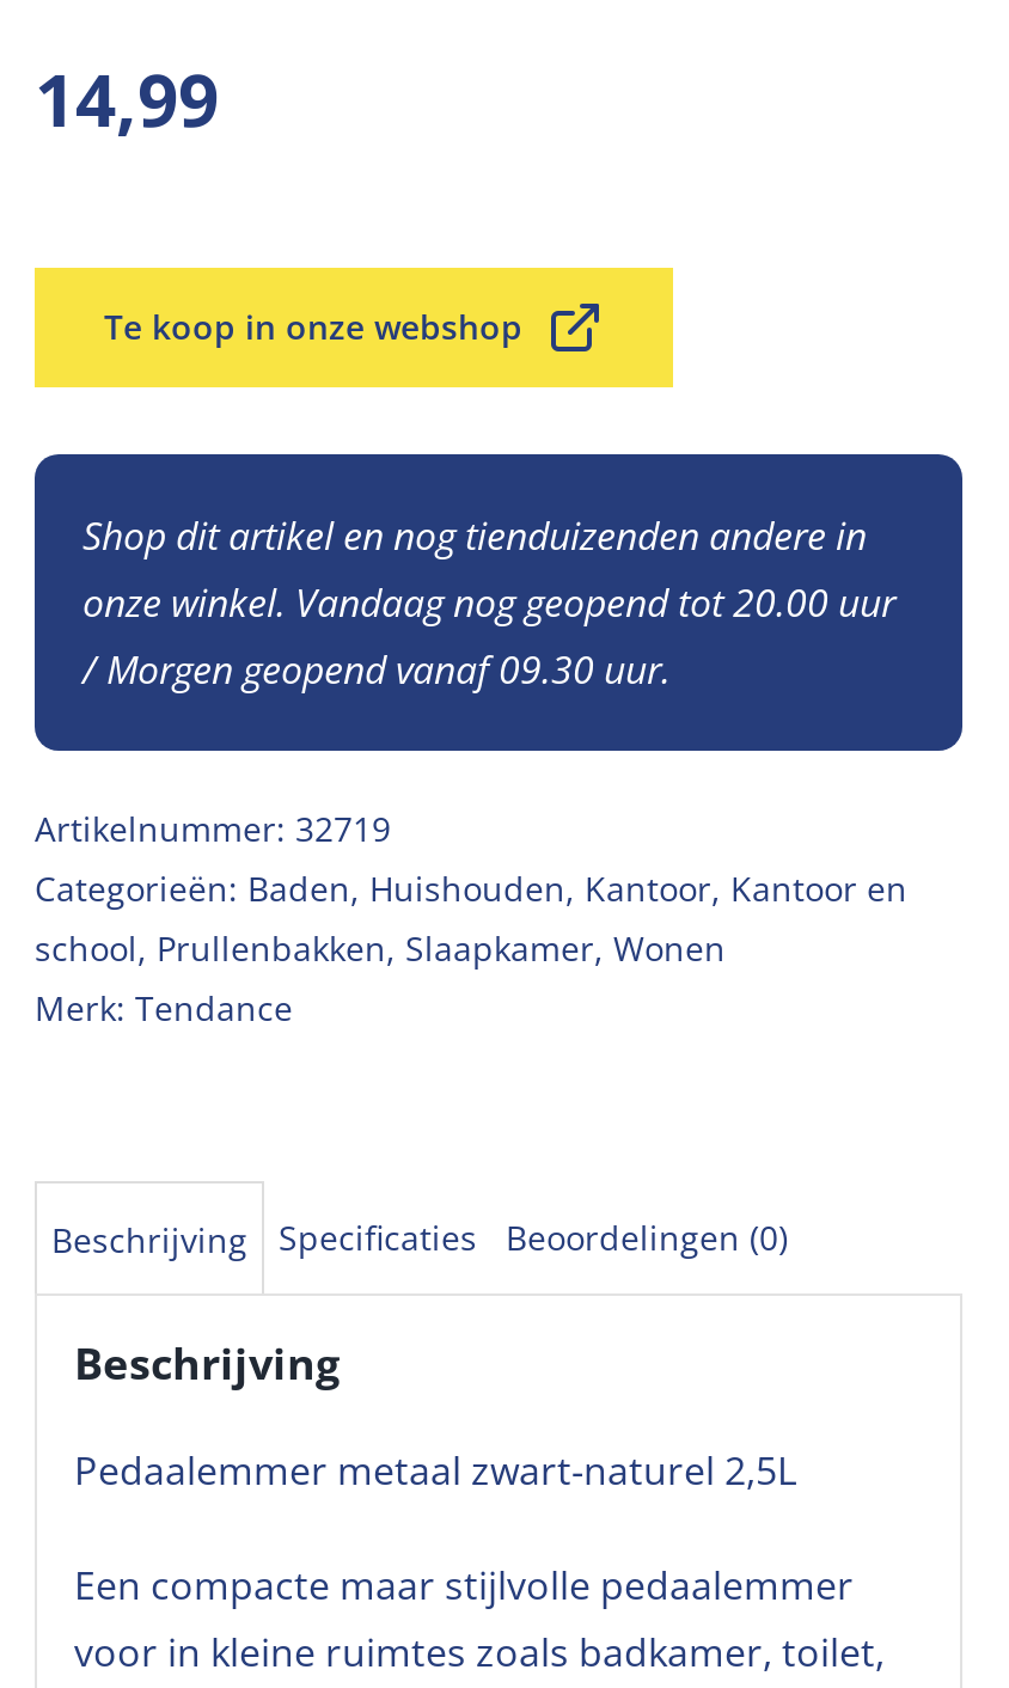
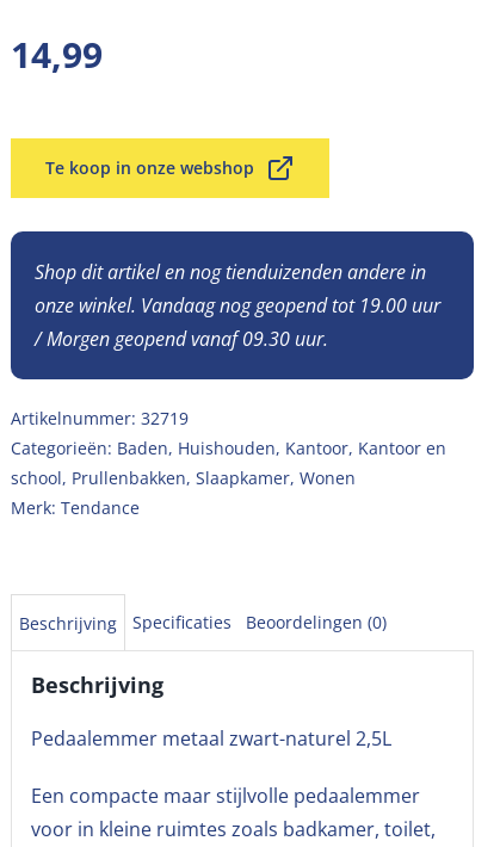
- onze winkel. Vandaag nog geopend tot 20.00 uur
+ onze winkel. Vandaag nog geopend tot 19.00 uur
